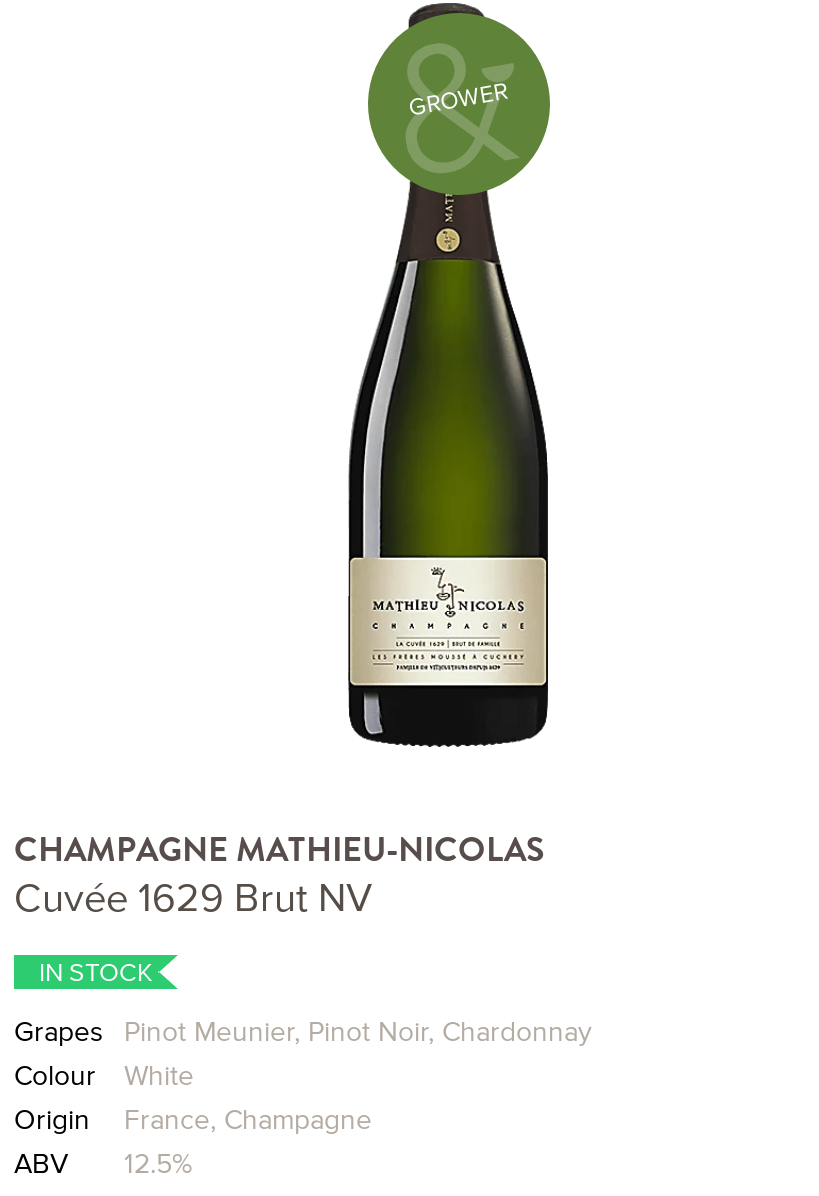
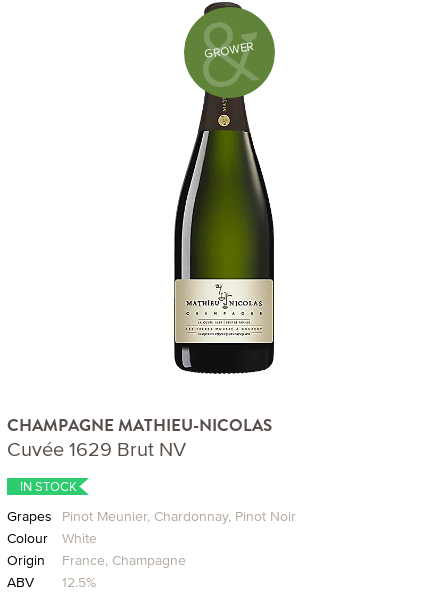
- Grapes Pinot Meunier, Pinot Noir, Chardonnay
+ Grapes Pinot Meunier, Chardonnay, Pinot Noir
